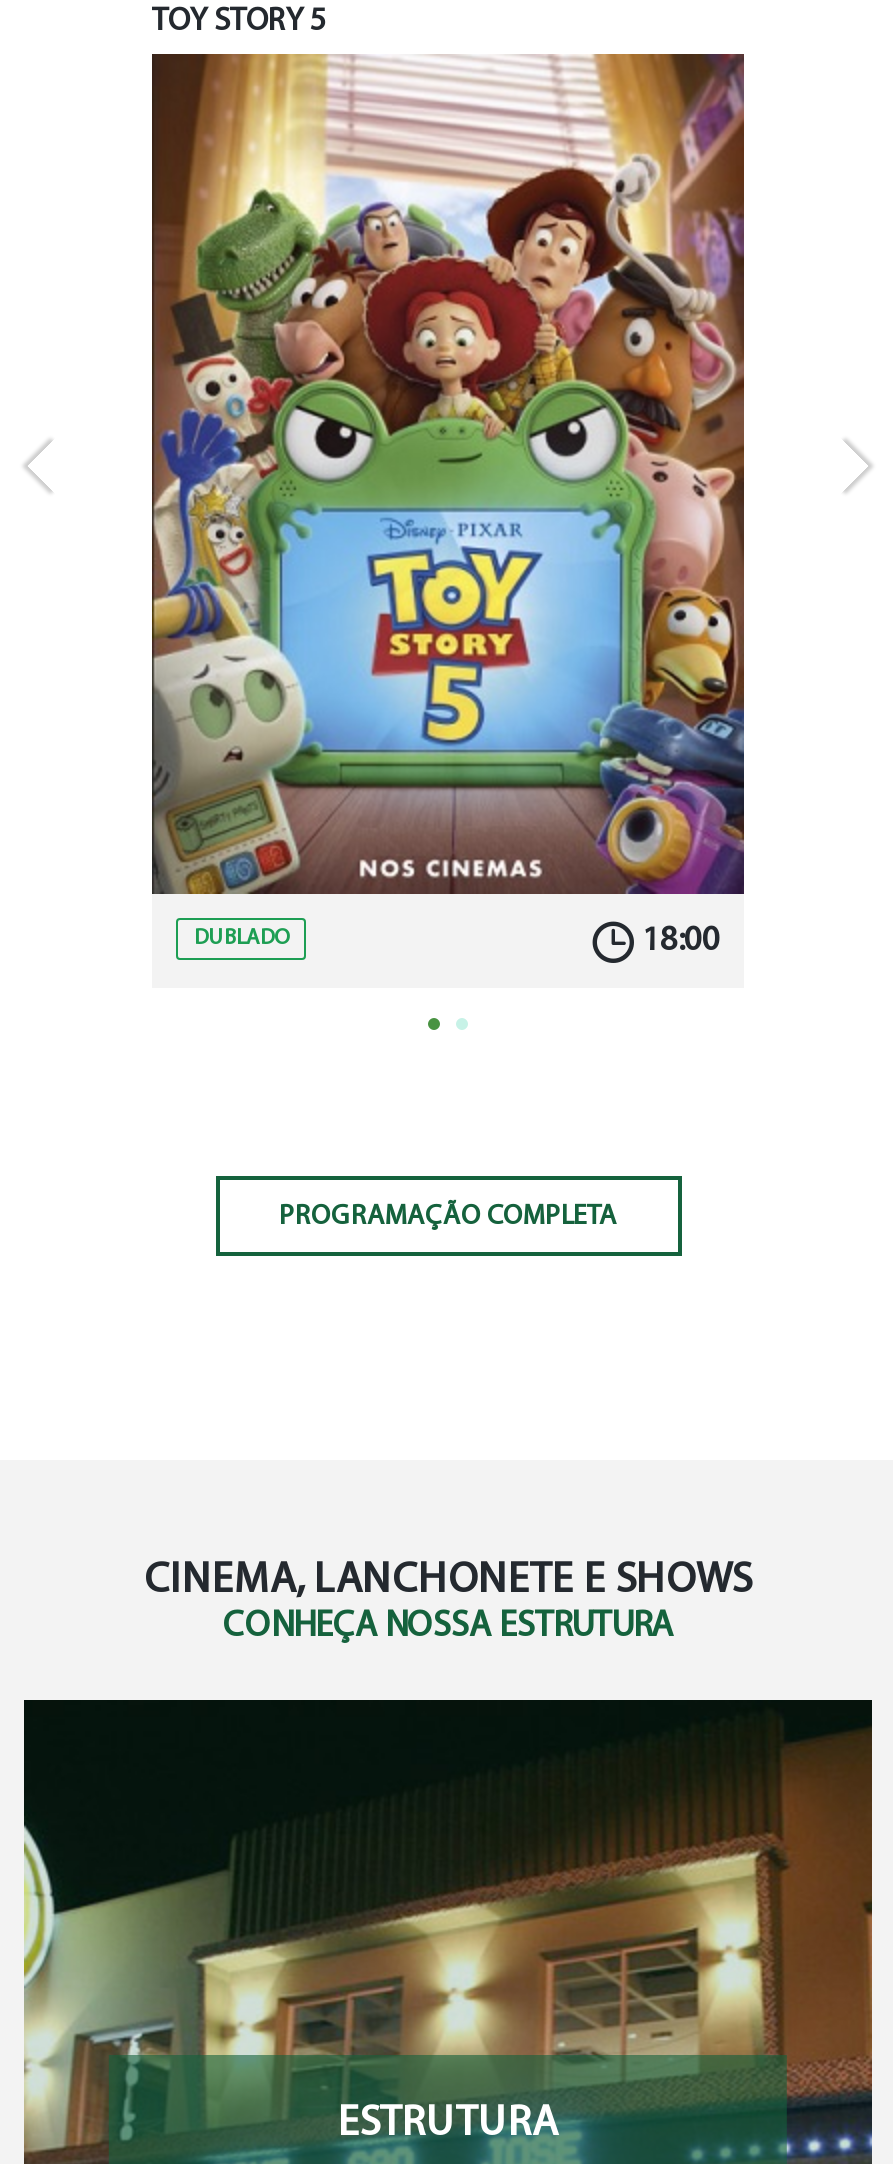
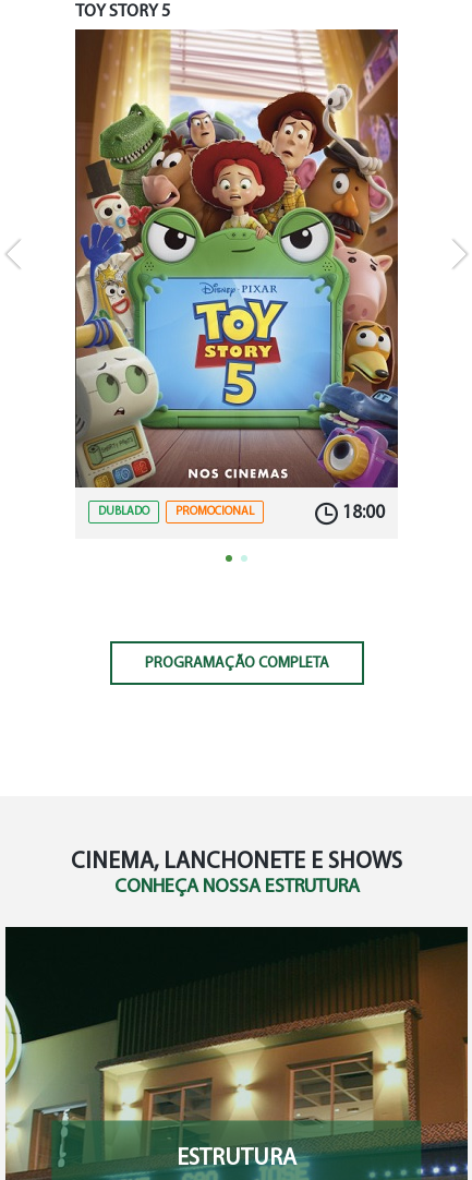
+ PROMOCIONAL
